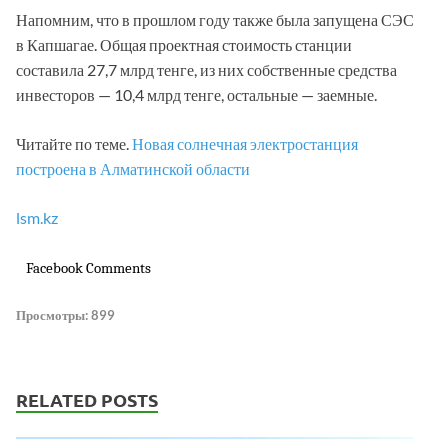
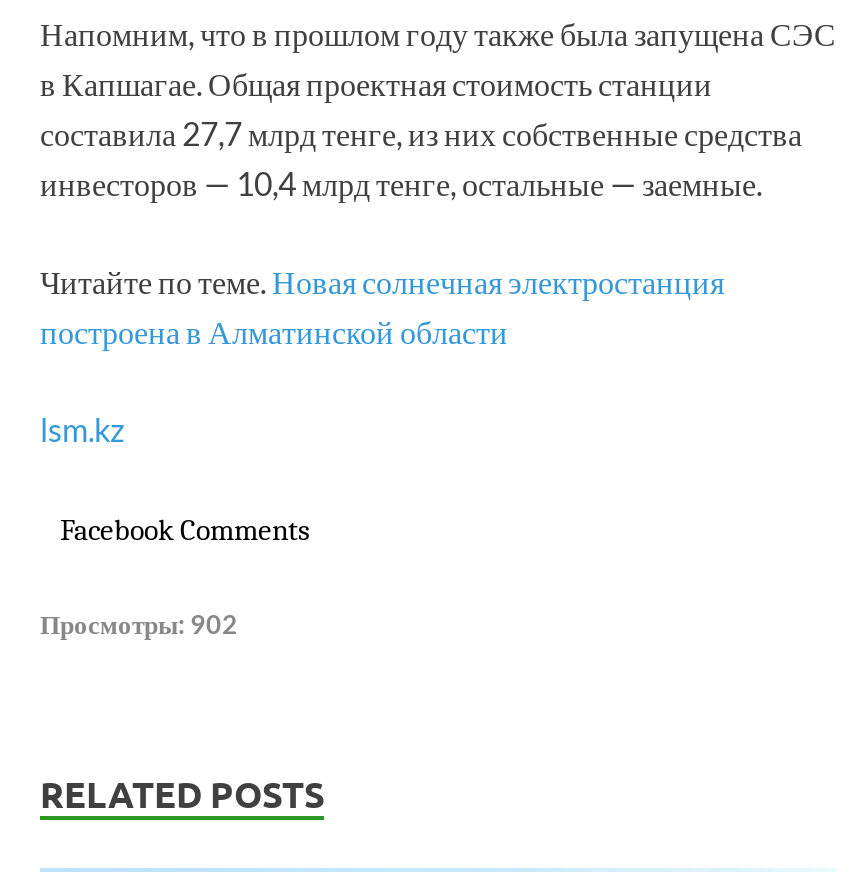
- Просмотры: 899
+ Просмотры: 902
